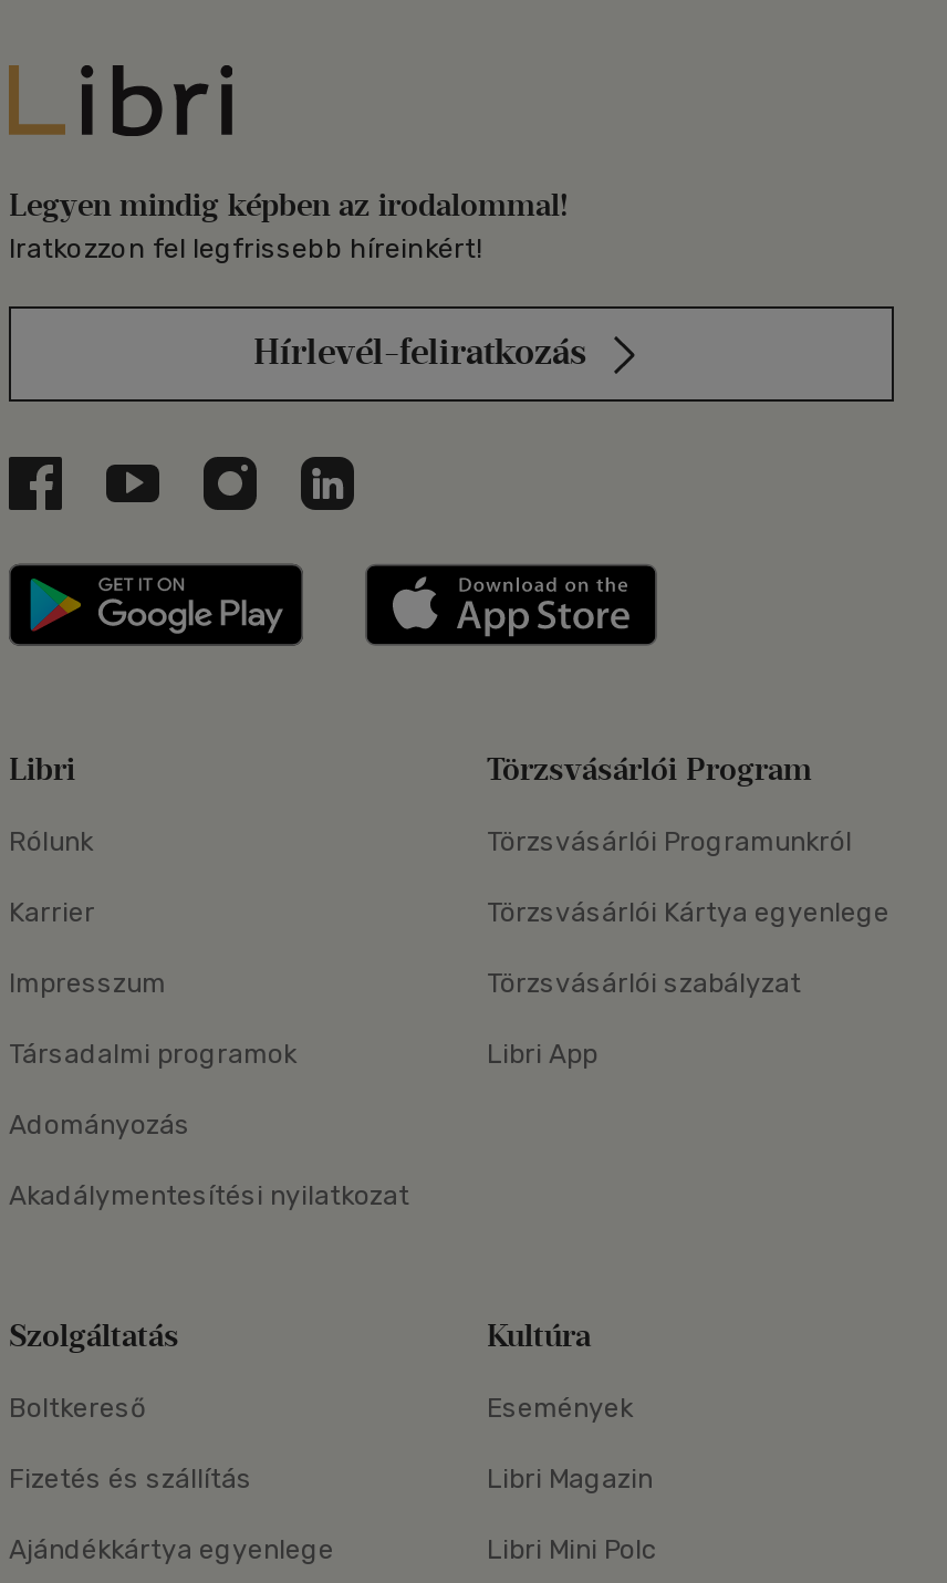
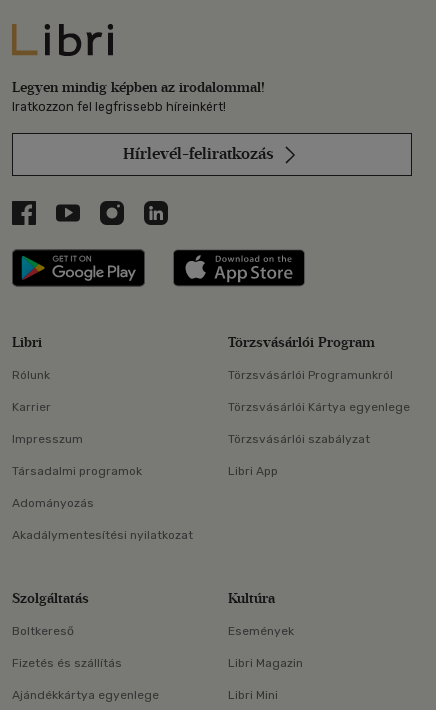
- Libri Mini Polc
+ Libri Mini
